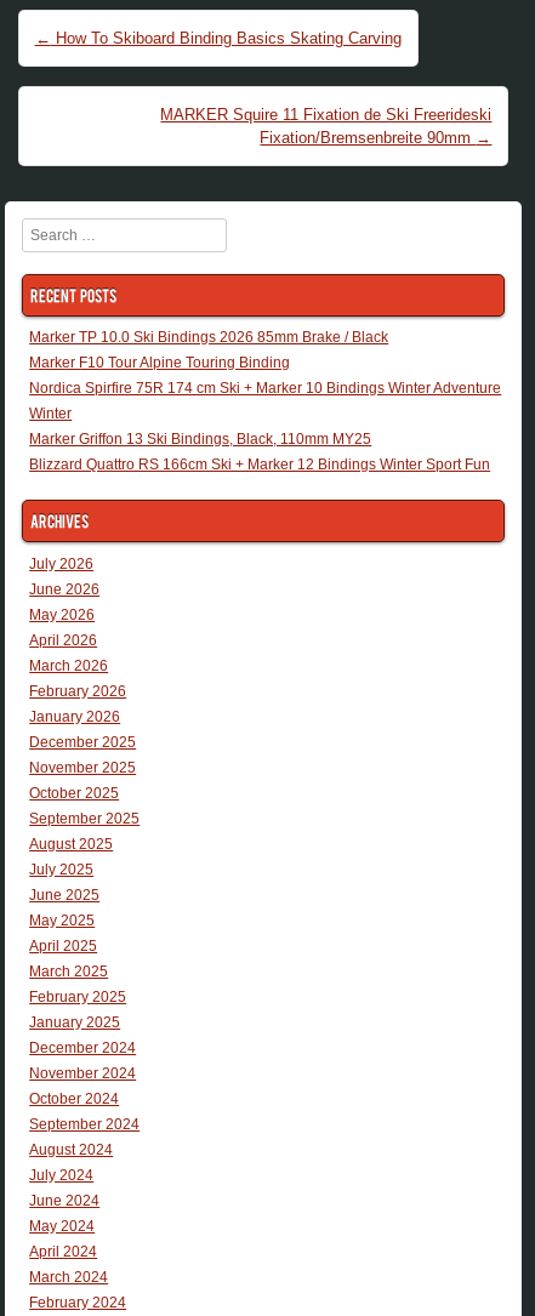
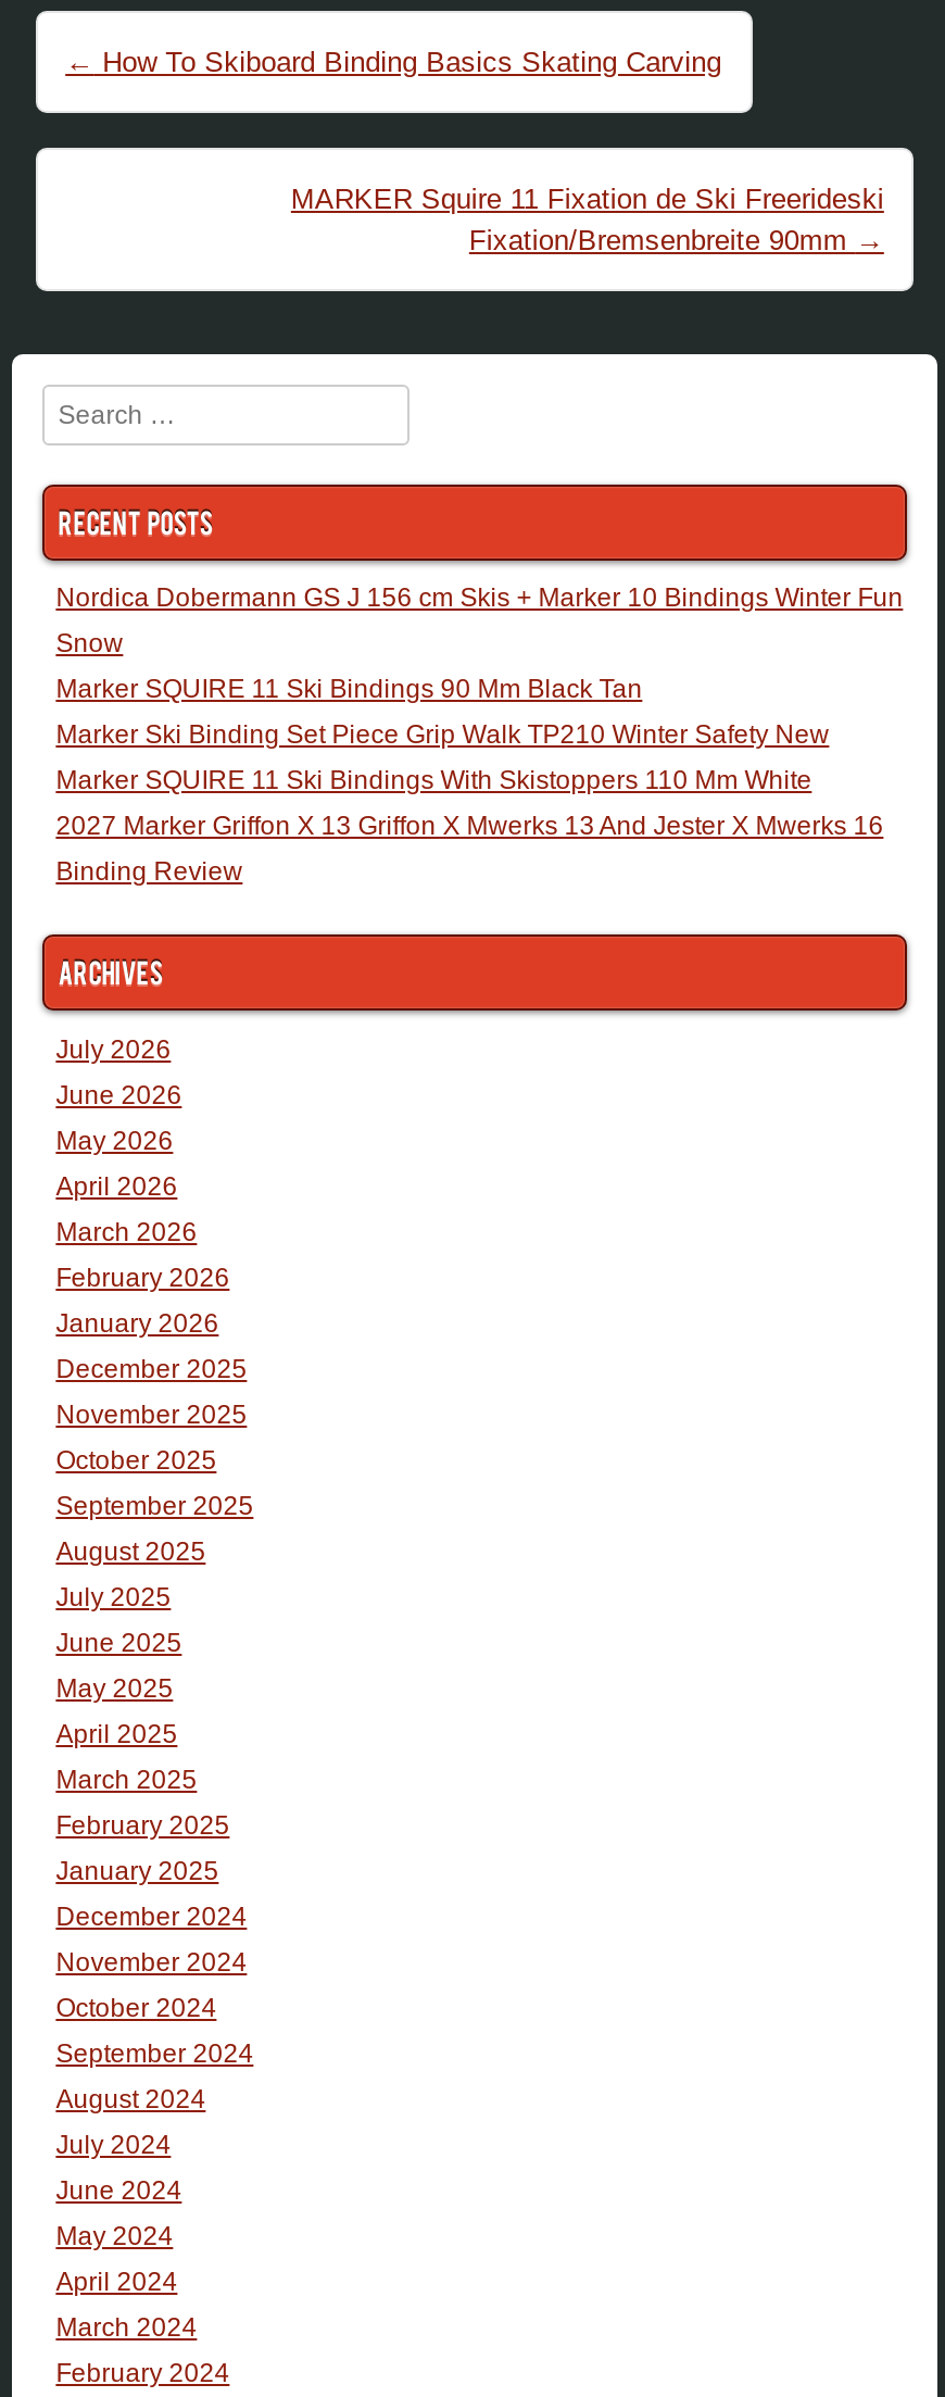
- Marker TP 10.0 Ski Bindings 2026 85mm Brake / Black
- Marker F10 Tour Alpine Touring Binding
- Nordica Spirfire 75R 174 cm Ski + Marker 10 Bindings Winter Adventure
- Winter
- Marker Griffon 13 Ski Bindings, Black, 110mm MY25
- Blizzard Quattro RS 166cm Ski + Marker 12 Bindings Winter Sport Fun
+ Nordica Dobermann GS J 156 cm Skis + Marker 10 Bindings Winter Fun
+ Snow
+ Marker SQUIRE 11 Ski Bindings 90 Mm Black Tan
+ Marker Ski Binding Set Piece Grip Walk TP210 Winter Safety New
+ Marker SQUIRE 11 Ski Bindings With Skistoppers 110 Mm White
+ 2027 Marker Griffon X 13 Griffon X Mwerks 13 And Jester X Mwerks 16
+ Binding Review
